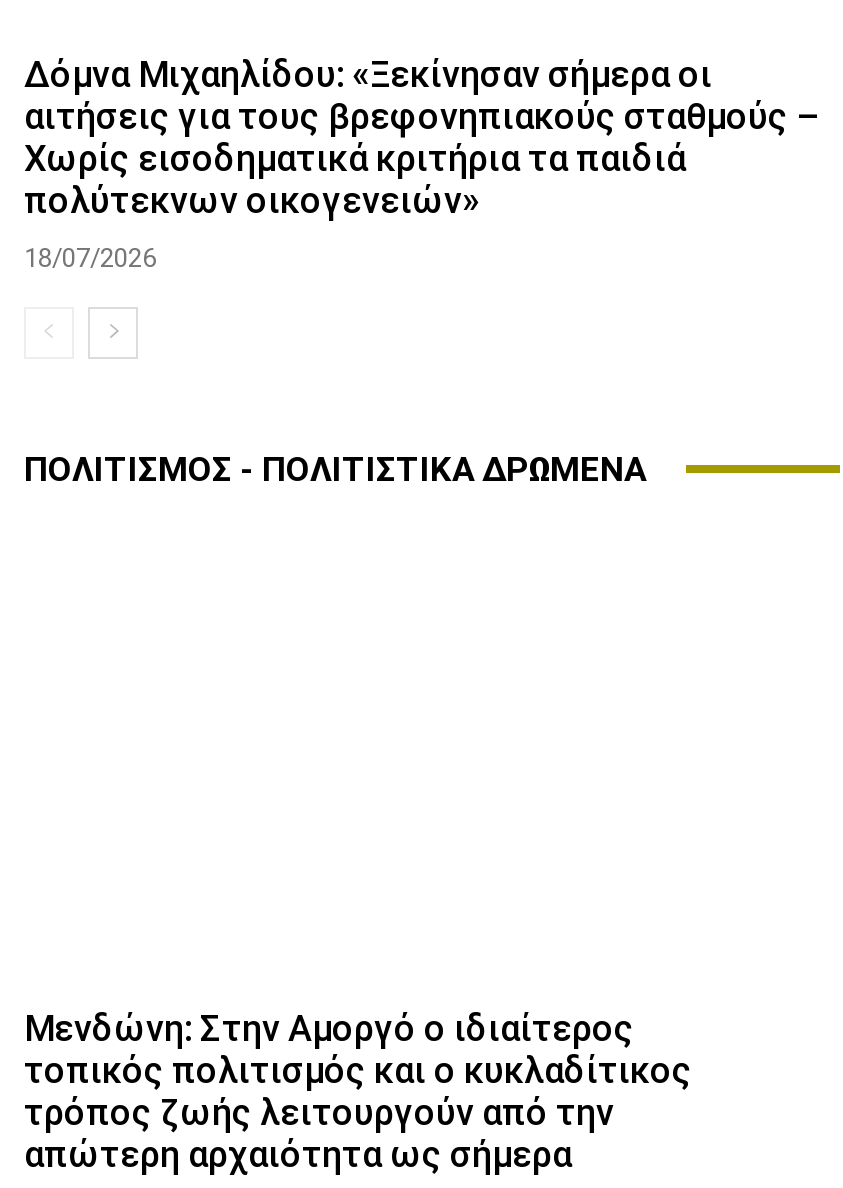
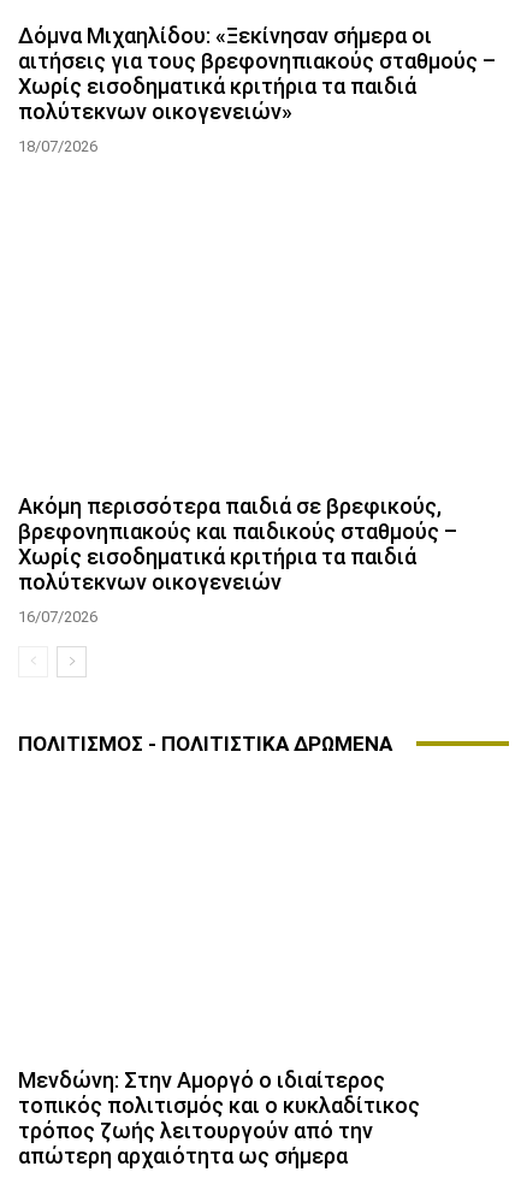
+ Ακόμη περισσότερα παιδιά σε βρεφικούς,
+ βρεφονηπιακούς και παιδικούς σταθμούς –
+ Χωρίς εισοδηματικά κριτήρια τα παιδιά
+ πολύτεκνων οικογενειών
+ 16/07/2026
